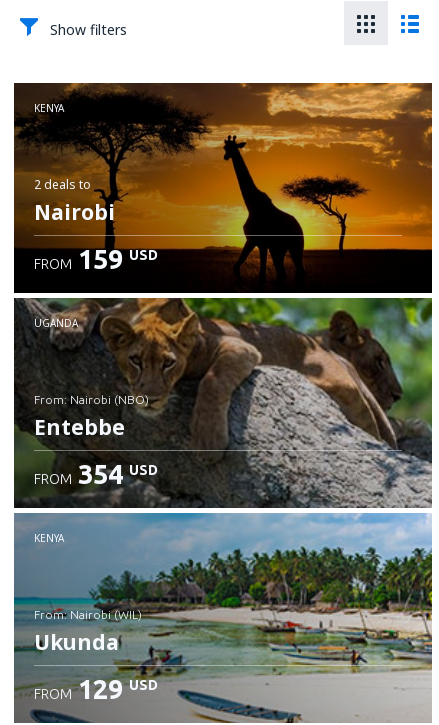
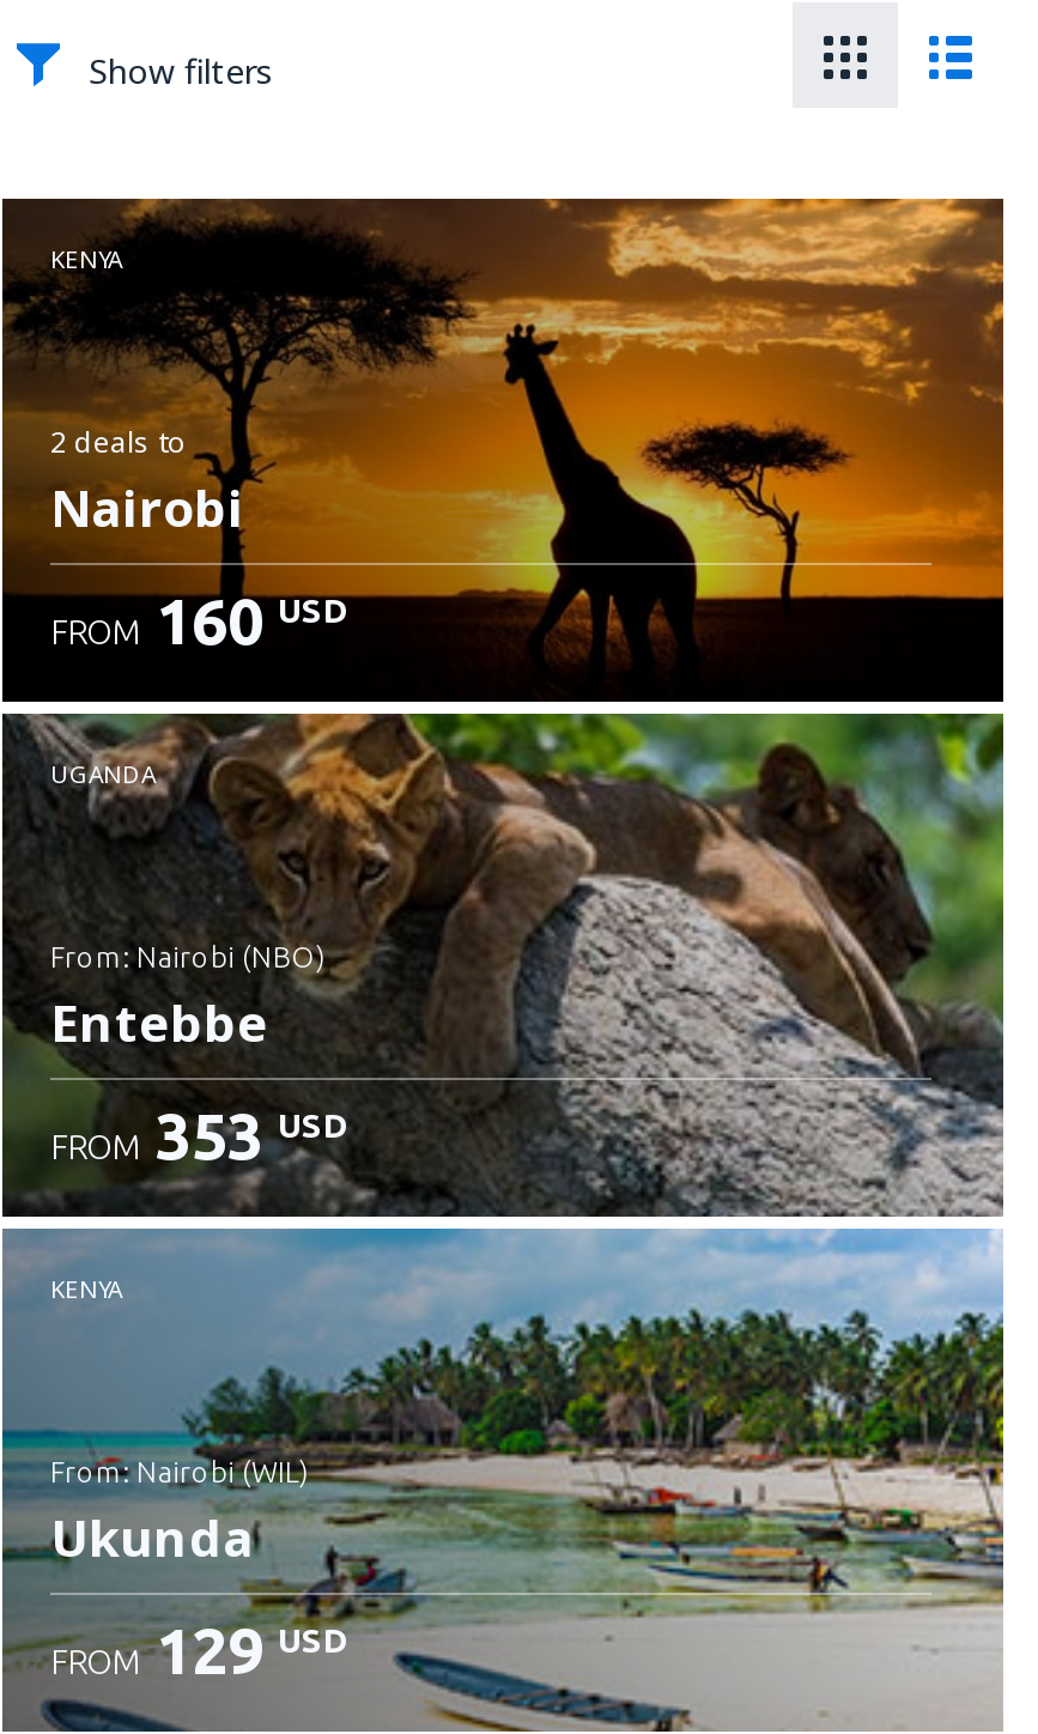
- FROM 159 USD
+ FROM 160 USD

- FROM 354 USD
+ FROM 353 USD
